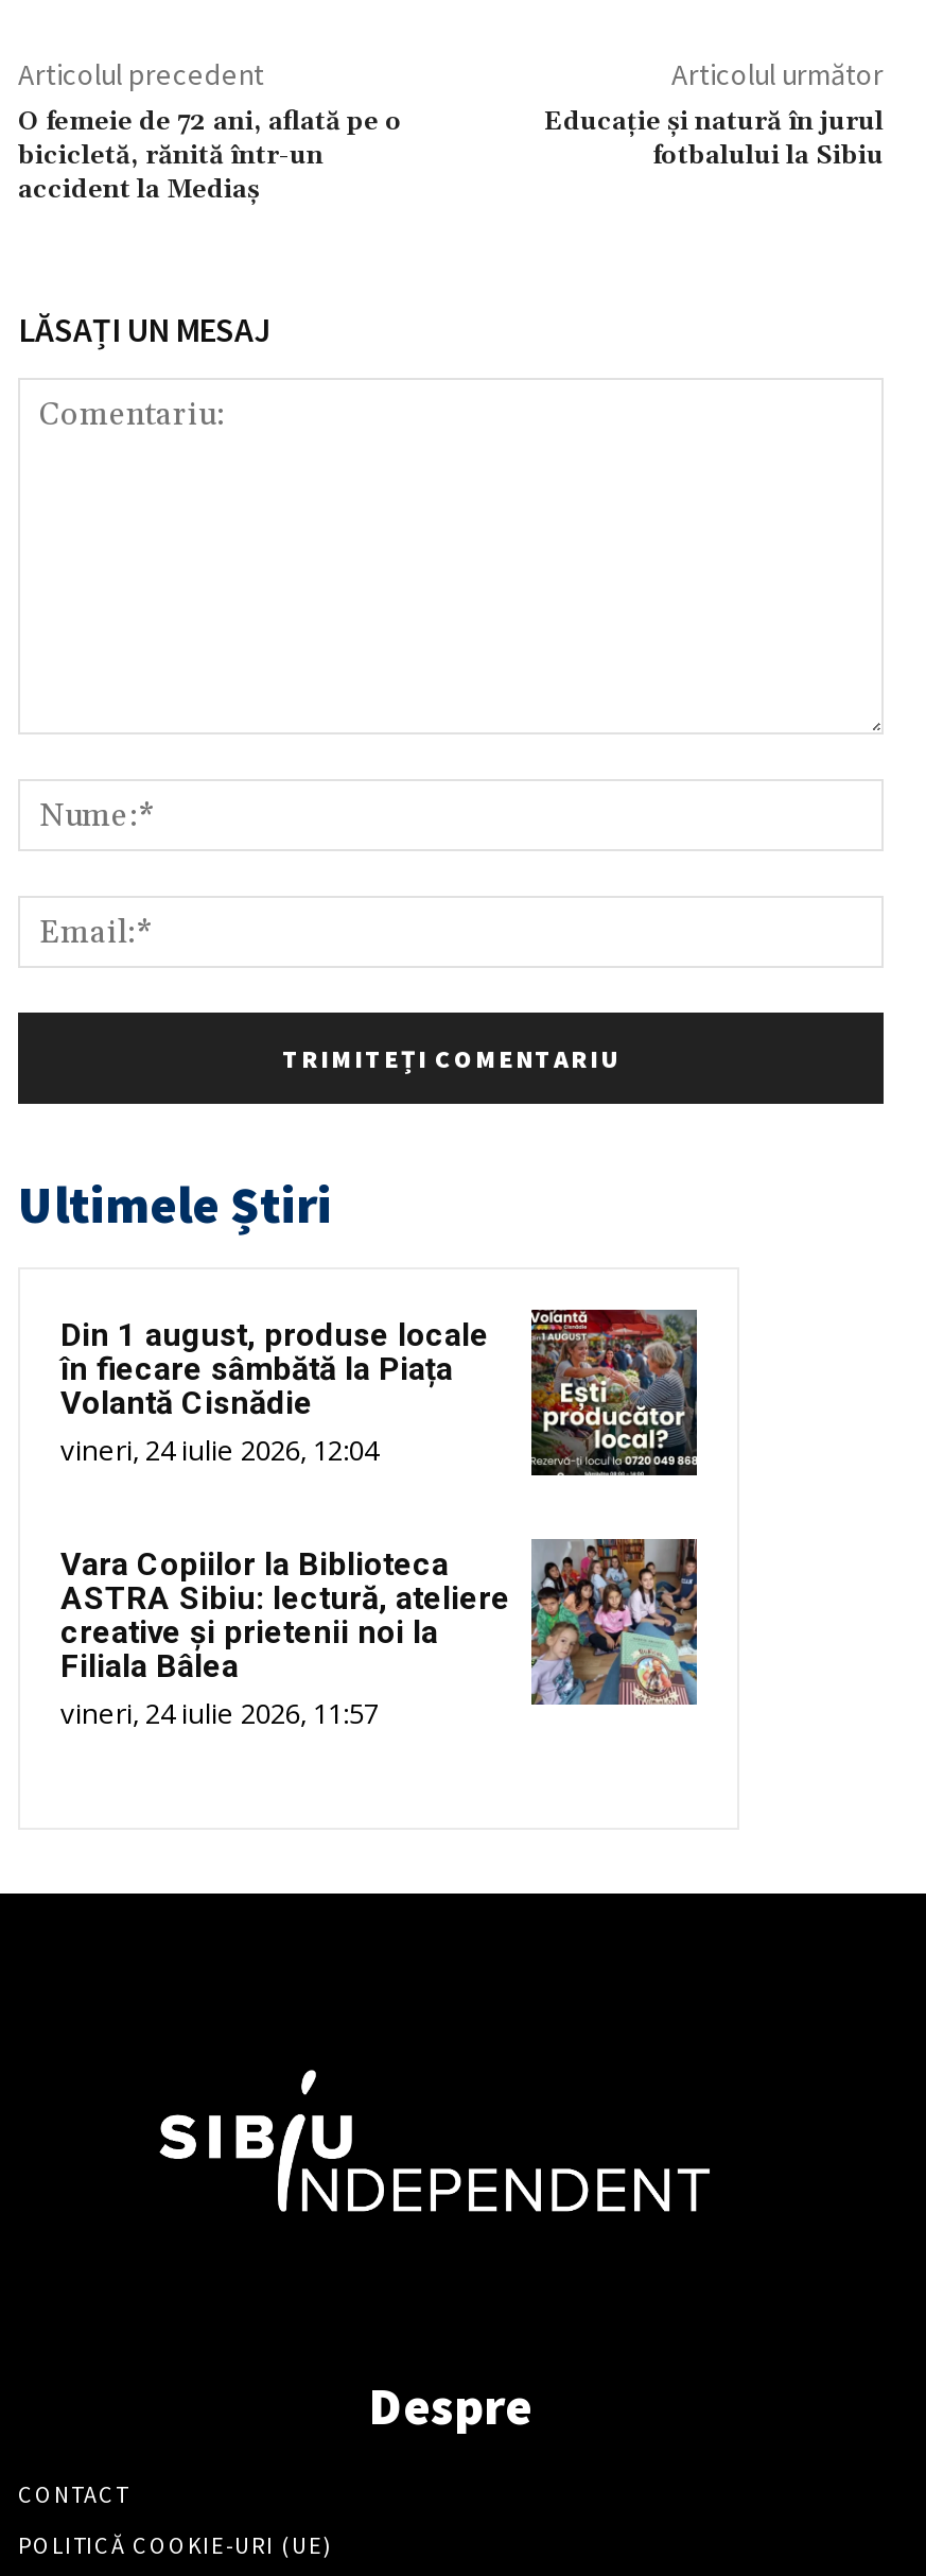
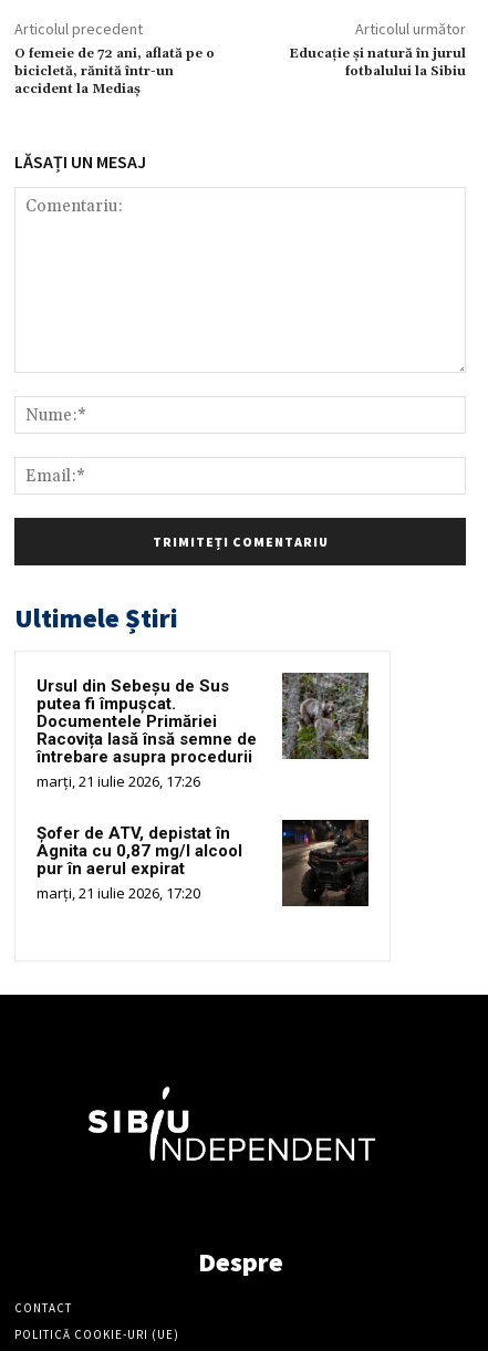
- [image]
- Din 1 august, produse locale
- în fiecare sâmbătă la Piața
- Volantă Cisnădie
- vineri, 24 iulie 2026, 12:04
+ [image]
+ Ursul din Sebeșu de Sus
+ putea fi împușcat.
+ Documentele Primăriei
+ Racovița lasă însă semne de
+ întrebare asupra procedurii
+ marți, 21 iulie 2026, 17:26

- [image]
- Vara Copiilor la Biblioteca
- ASTRA Sibiu: lectură, ateliere
- creative și prietenii noi la
- Filiala Bâlea
- vineri, 24 iulie 2026, 11:57
+ [image]
+ Șofer de ATV, depistat în
+ Agnita cu 0,87 mg/l alcool
+ pur în aerul expirat
+ marți, 21 iulie 2026, 17:20
